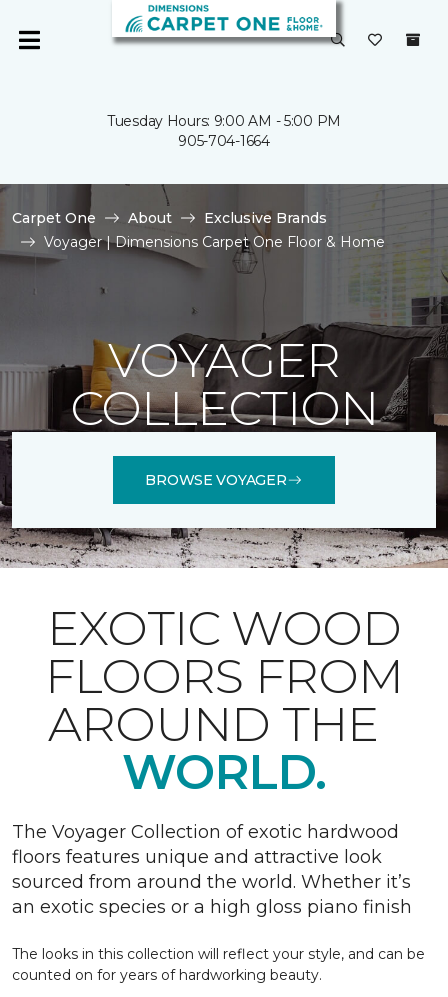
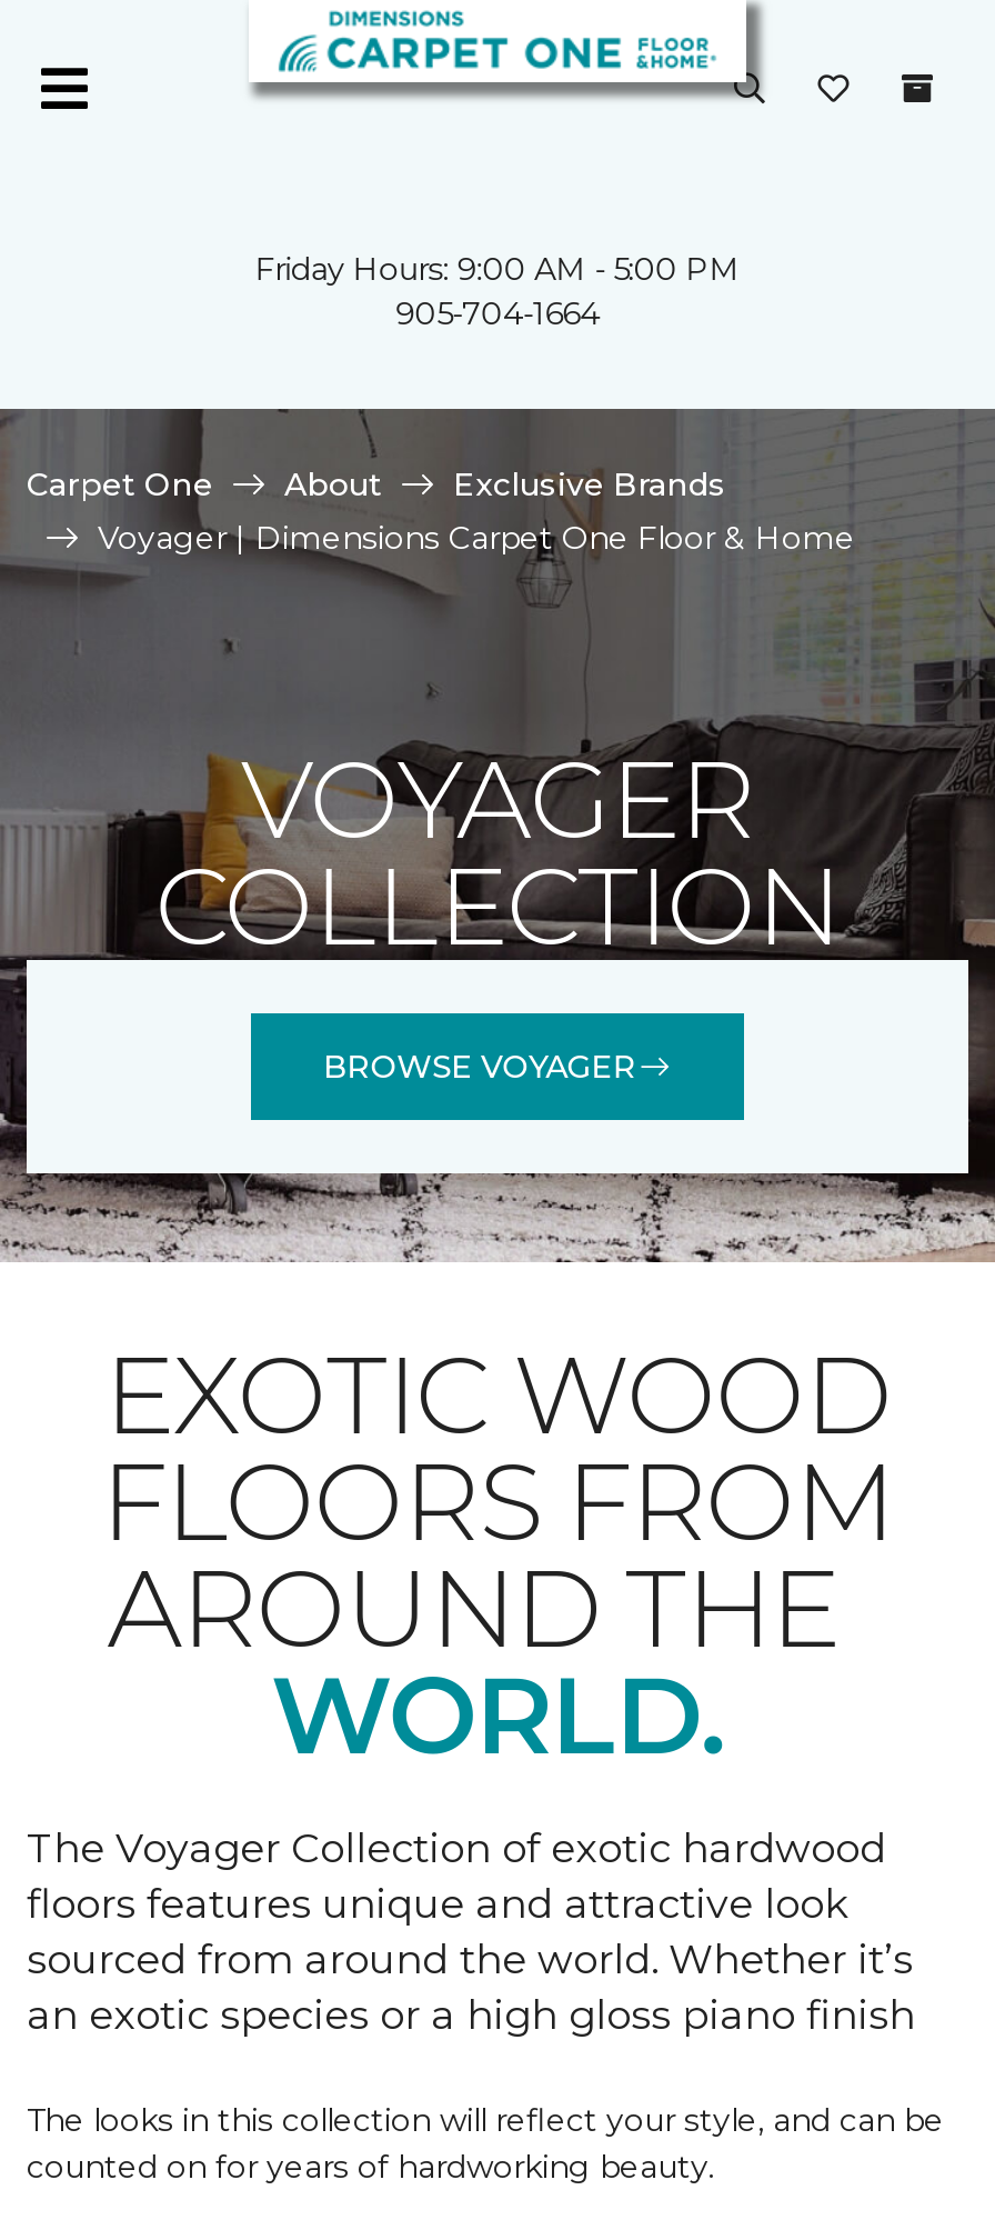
- Tuesday Hours: 9:00 AM - 5:00 PM
+ Friday Hours: 9:00 AM - 5:00 PM
